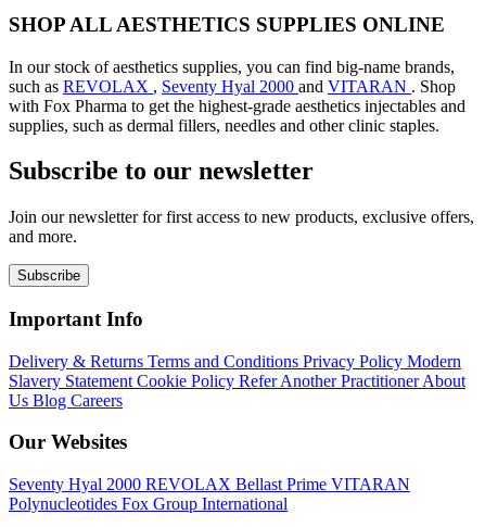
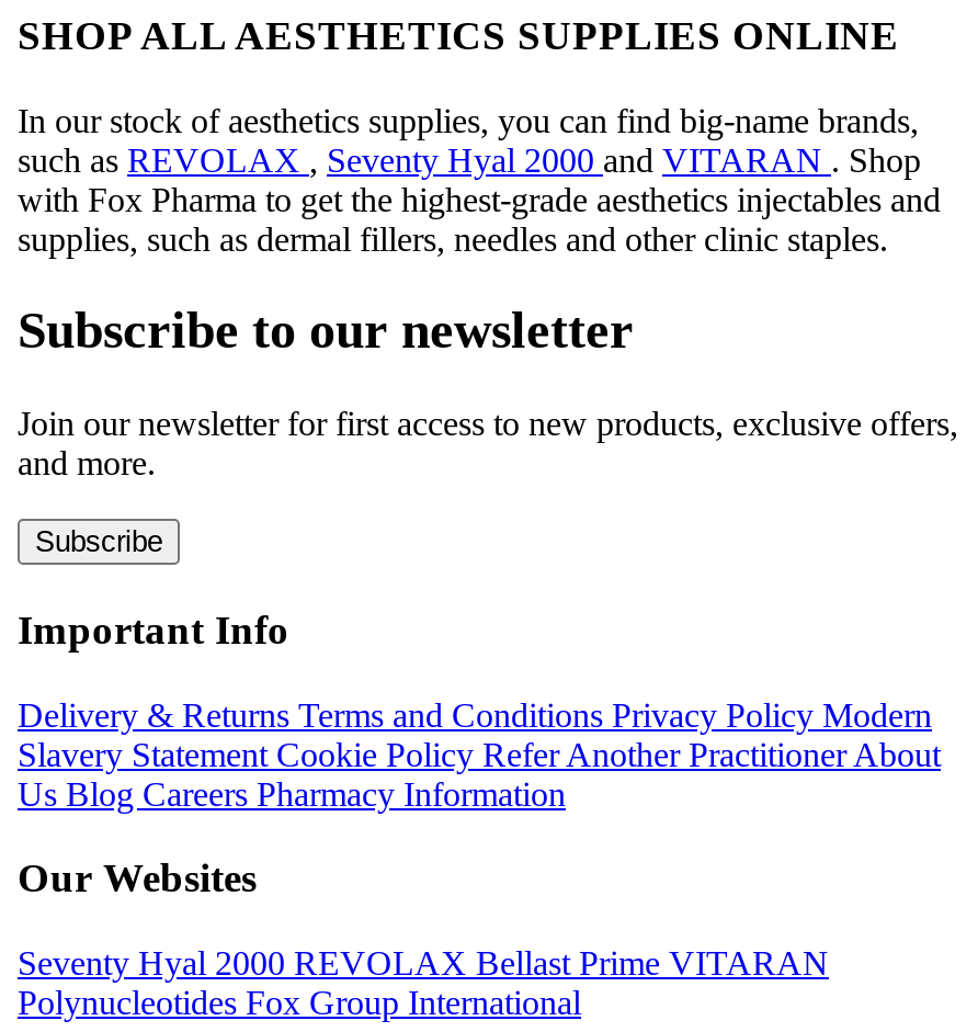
- Us Blog Careers
+ Us Blog Careers Pharmacy Information
